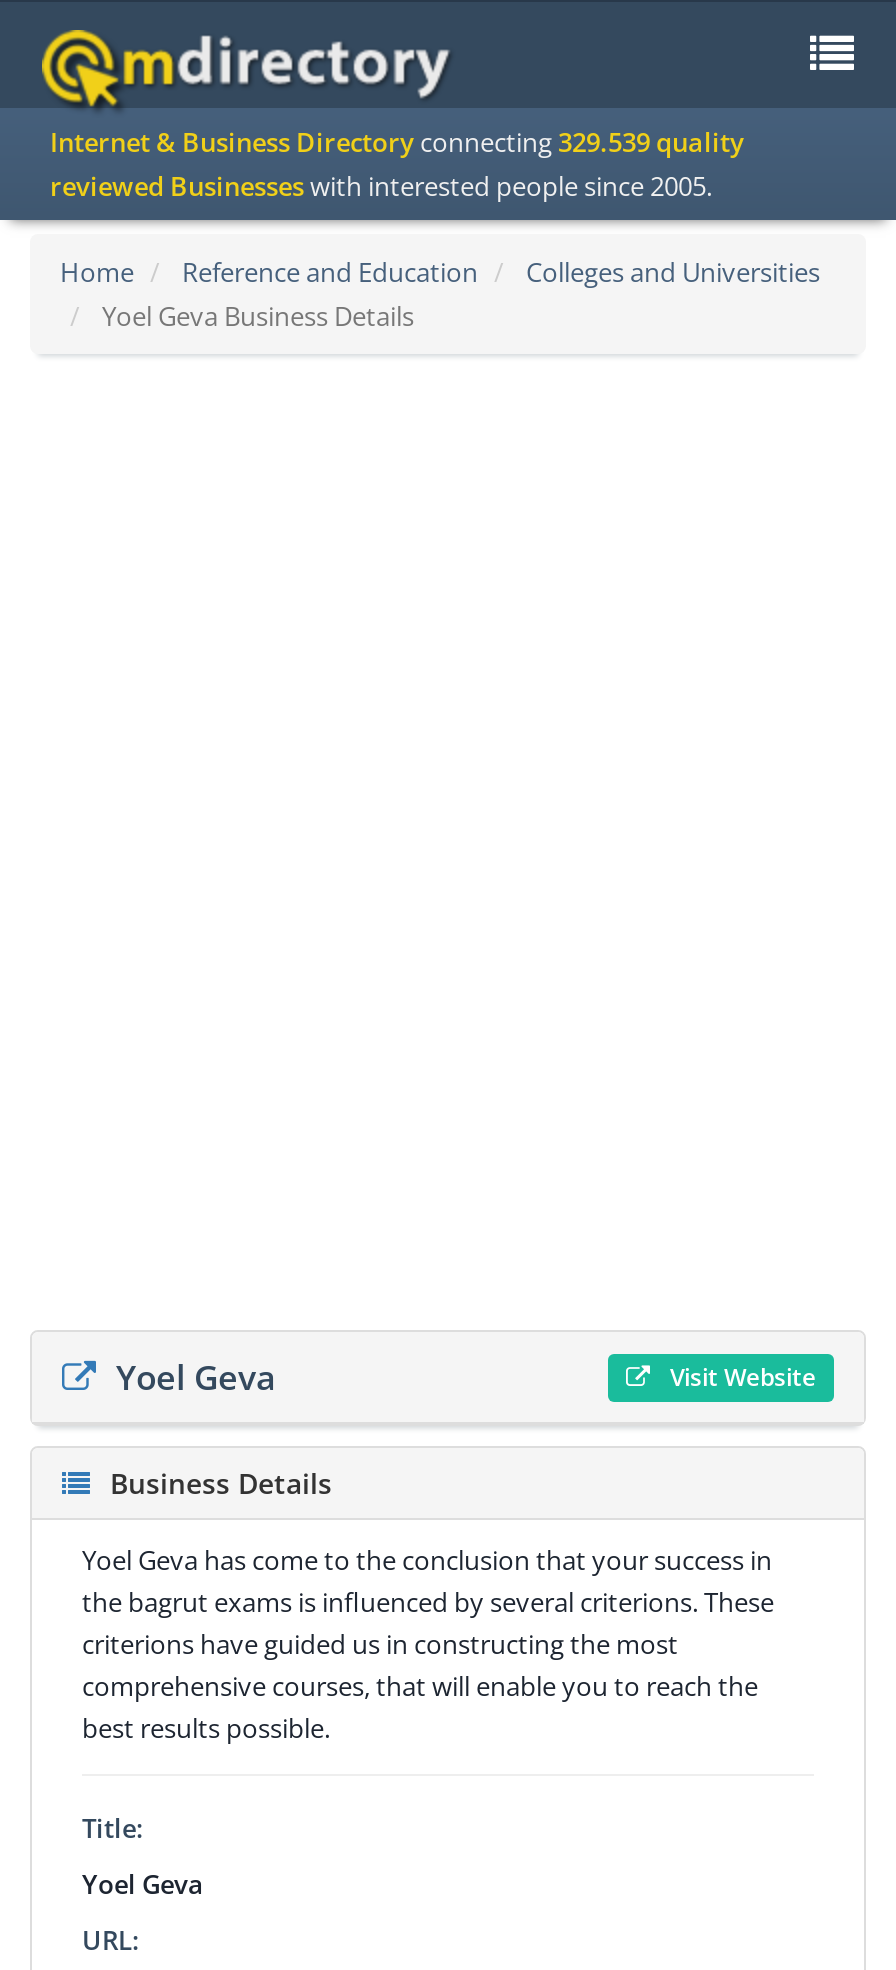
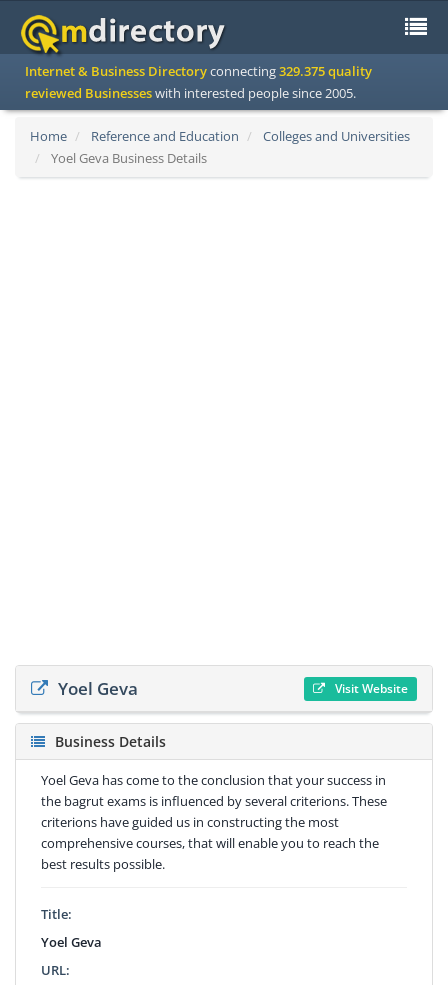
- Internet & Business Directory connecting 329.539 quality
+ Internet & Business Directory connecting 329.375 quality
